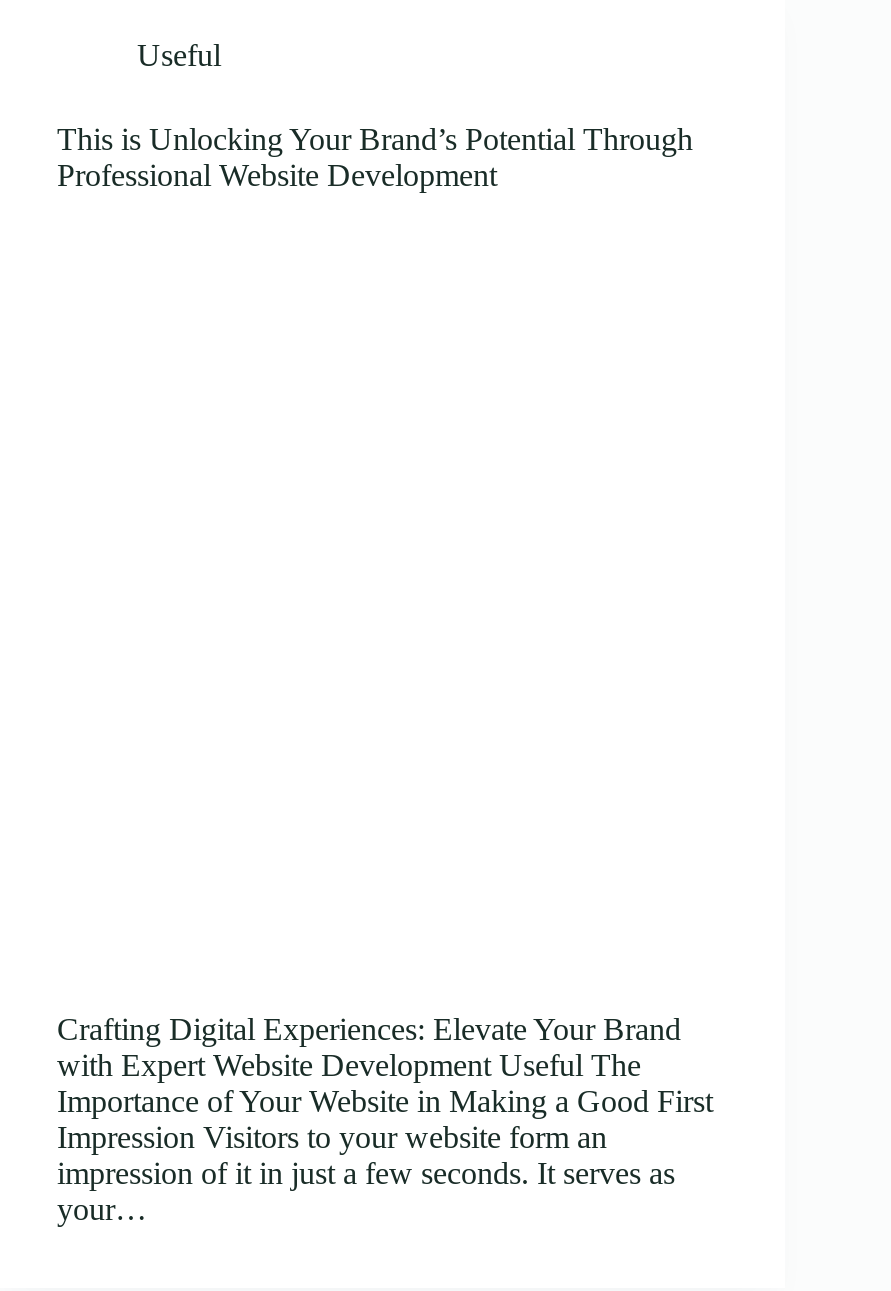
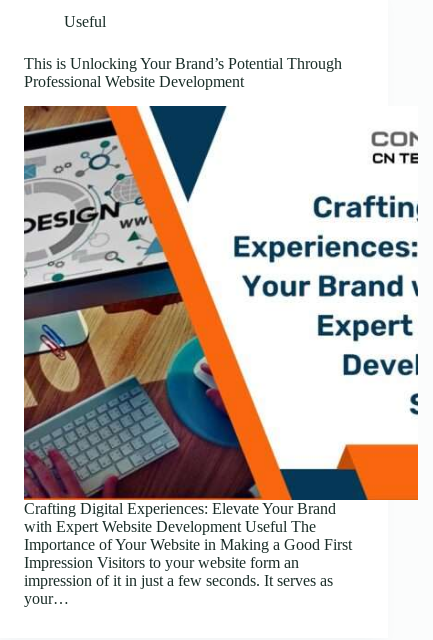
+ [image]
